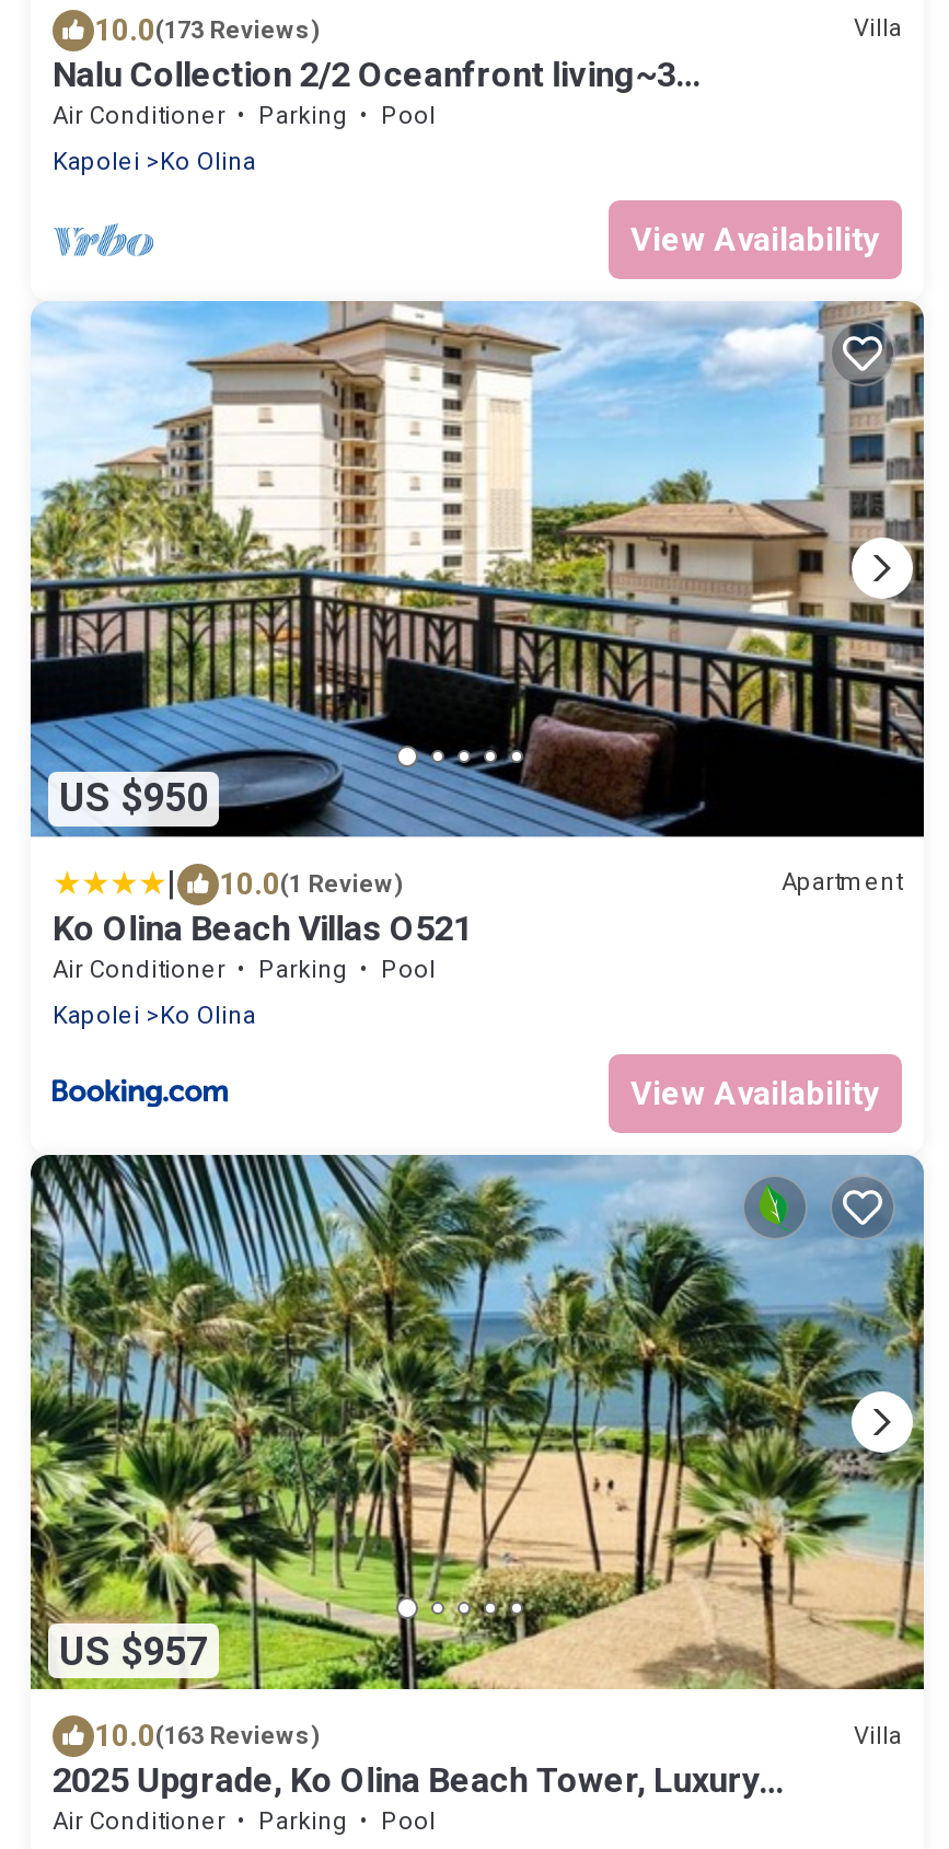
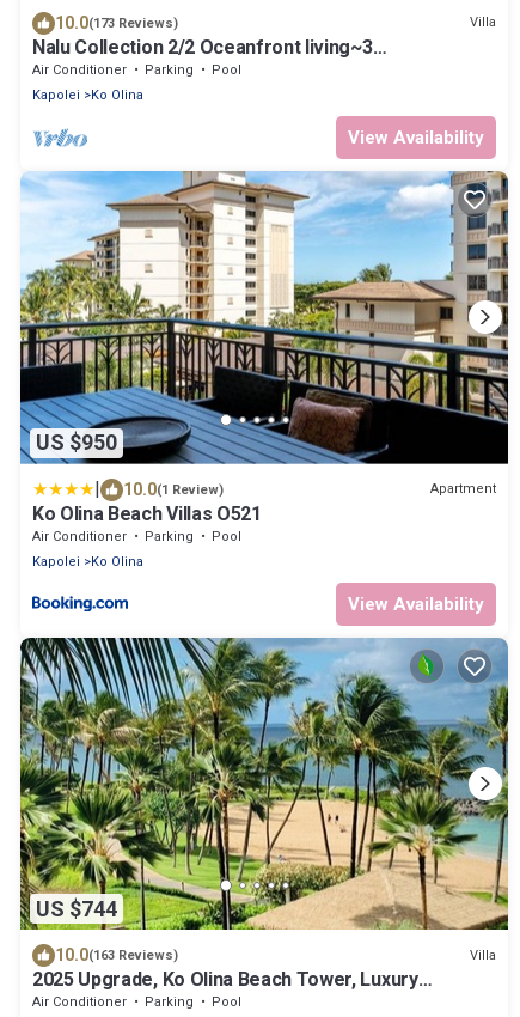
- US $957
+ US $744
